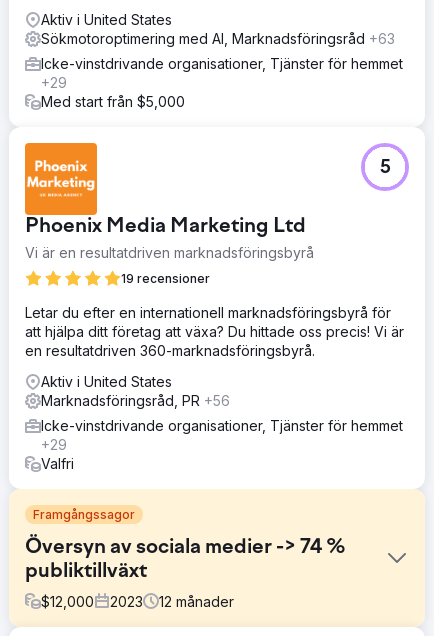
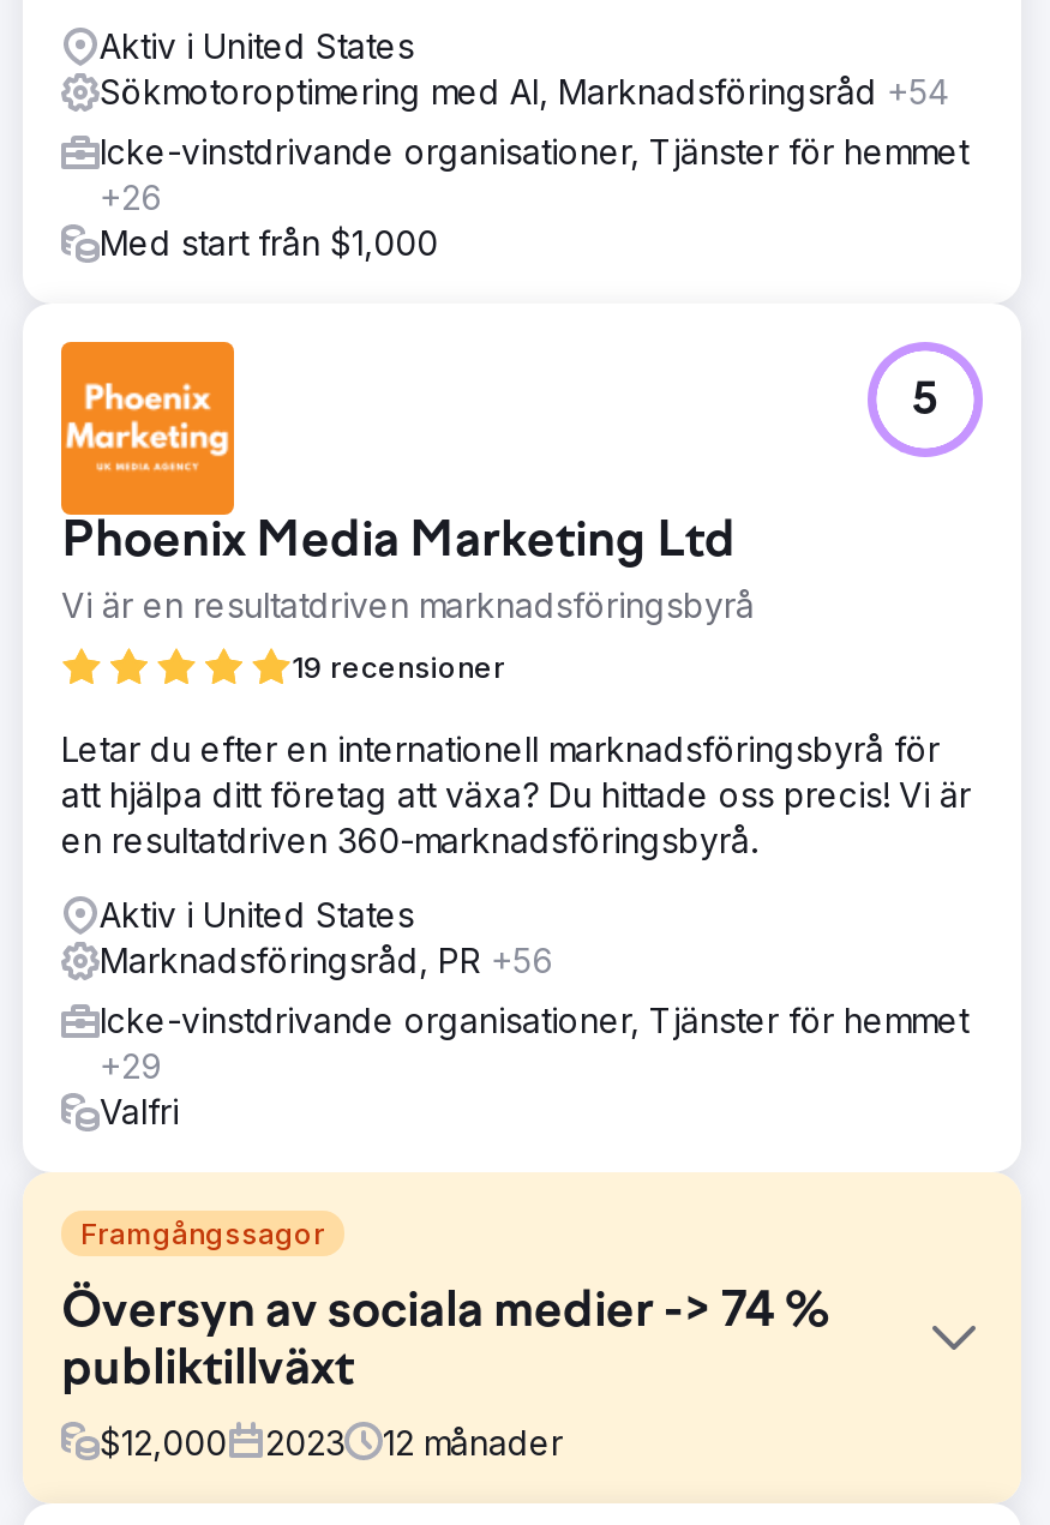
- Sökmotoroptimering med AI, Marknadsföringsråd +63
+ Sökmotoroptimering med AI, Marknadsföringsråd +54

- +29
+ +26

- Med start från $5,000
+ Med start från $1,000
